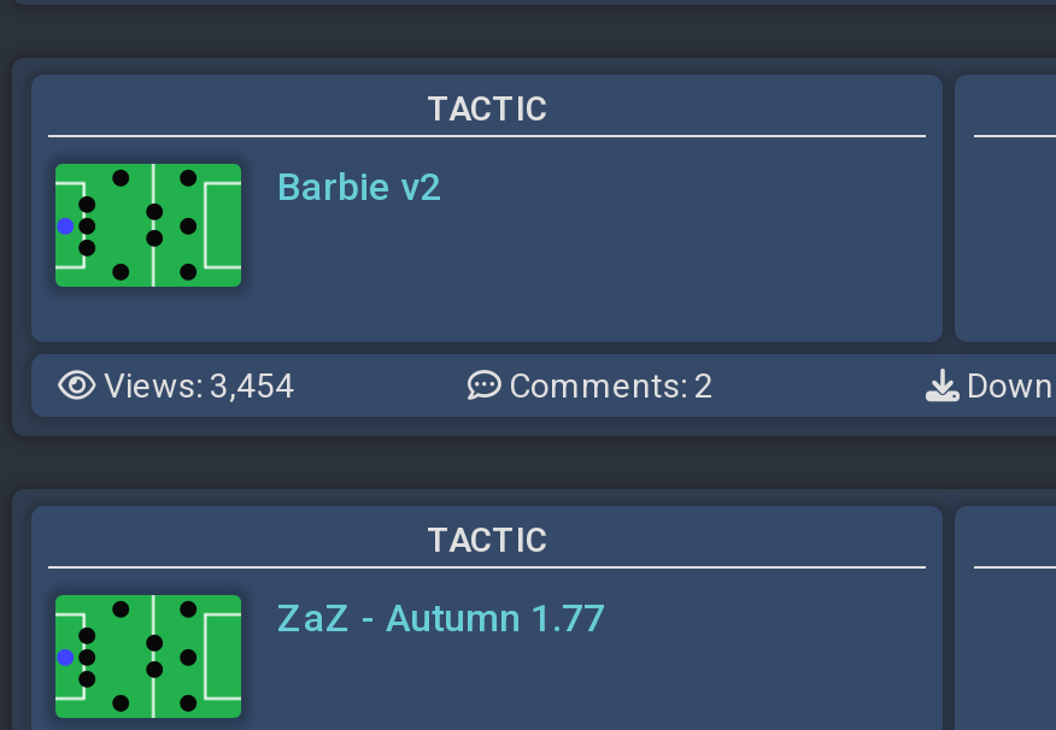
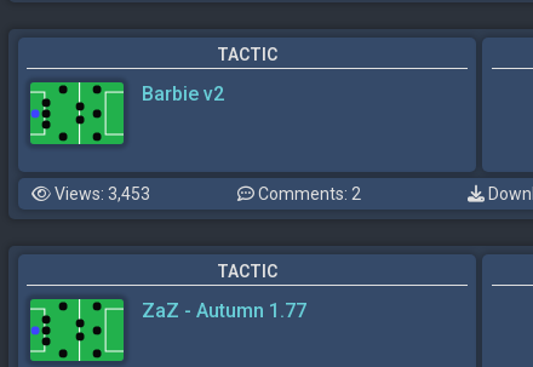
- Views: 3,454
+ Views: 3,453
